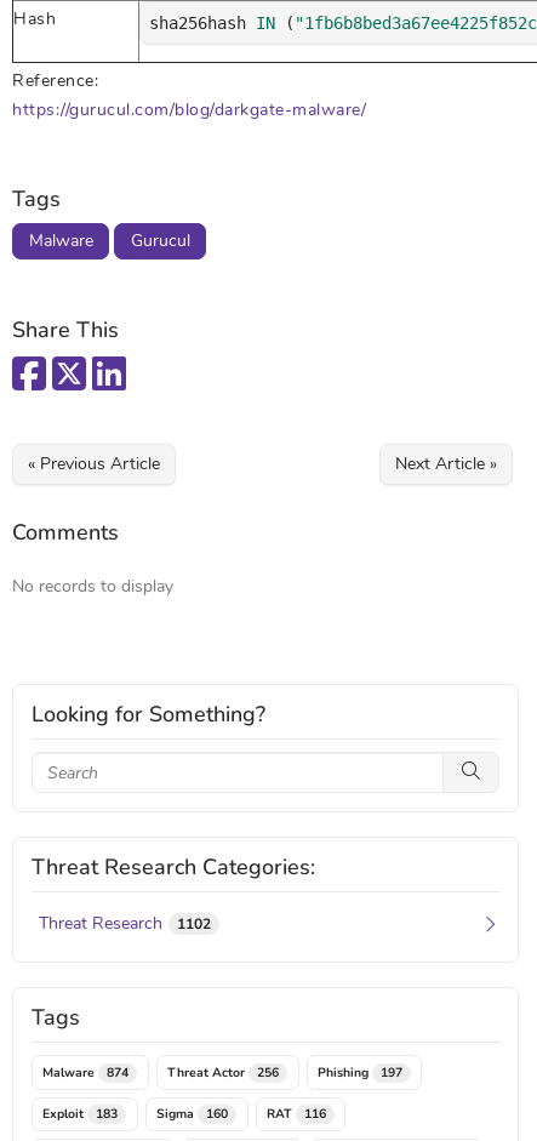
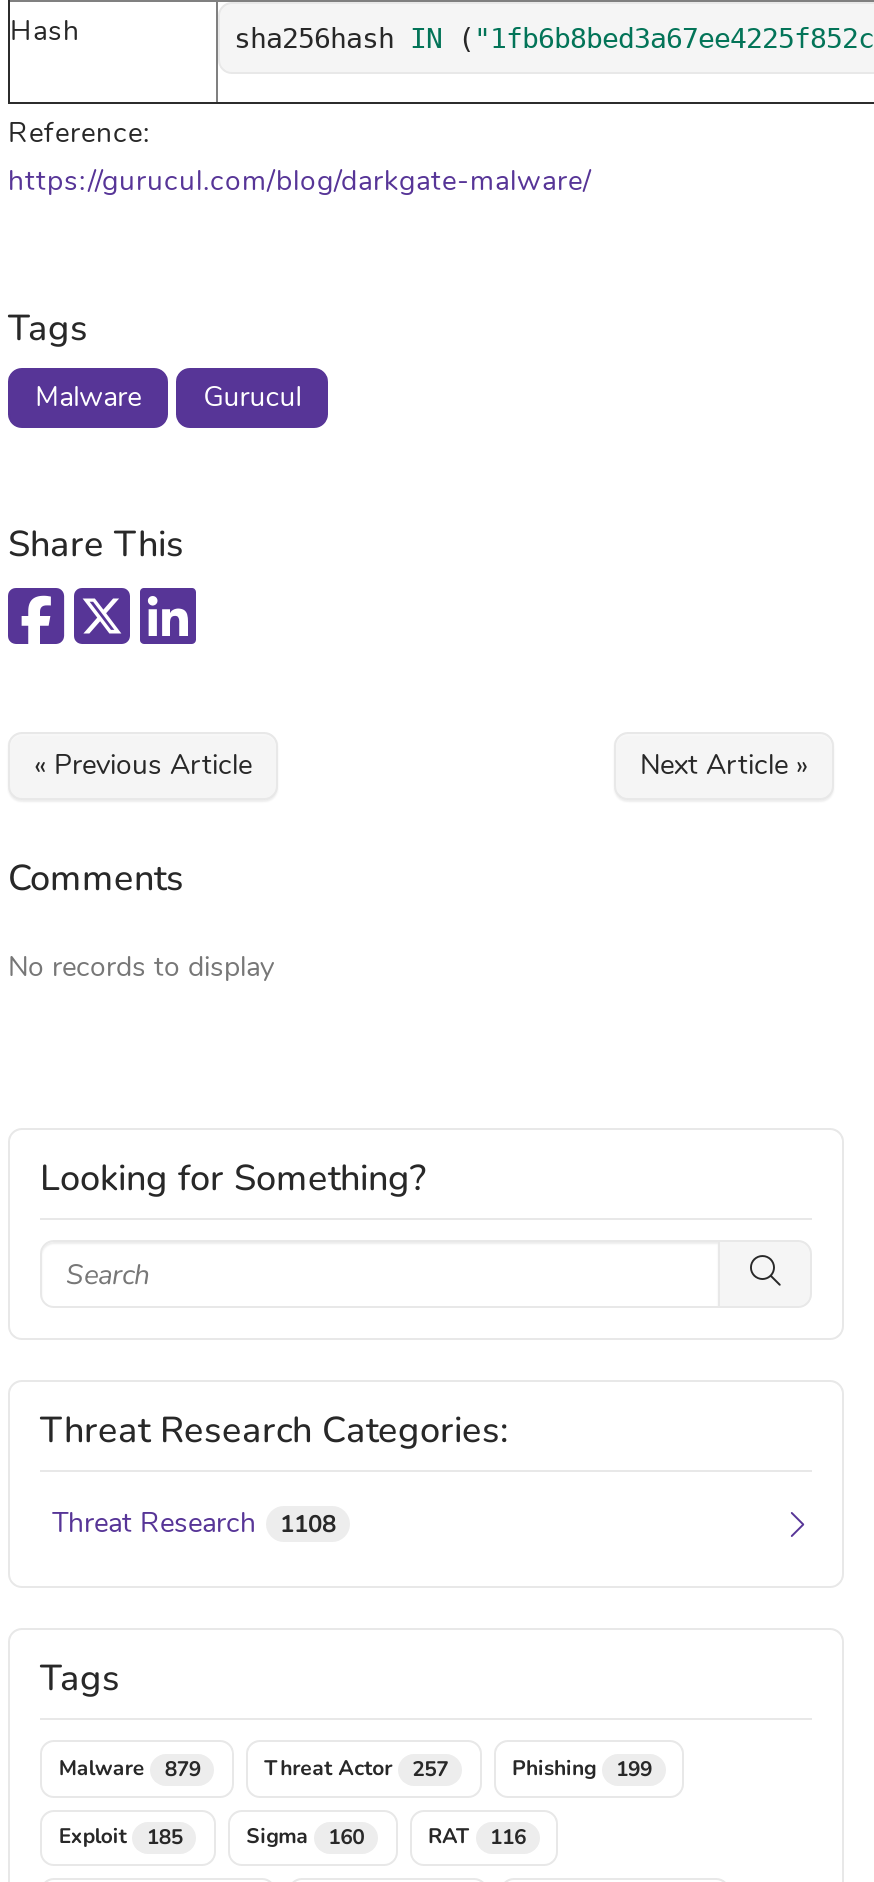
- Threat Research 1102
+ Threat Research 1108

- Malware 874
+ Malware 879

- Threat Actor 256
+ Threat Actor 257

- Phishing 197
+ Phishing 199

- Exploit 183
+ Exploit 185
